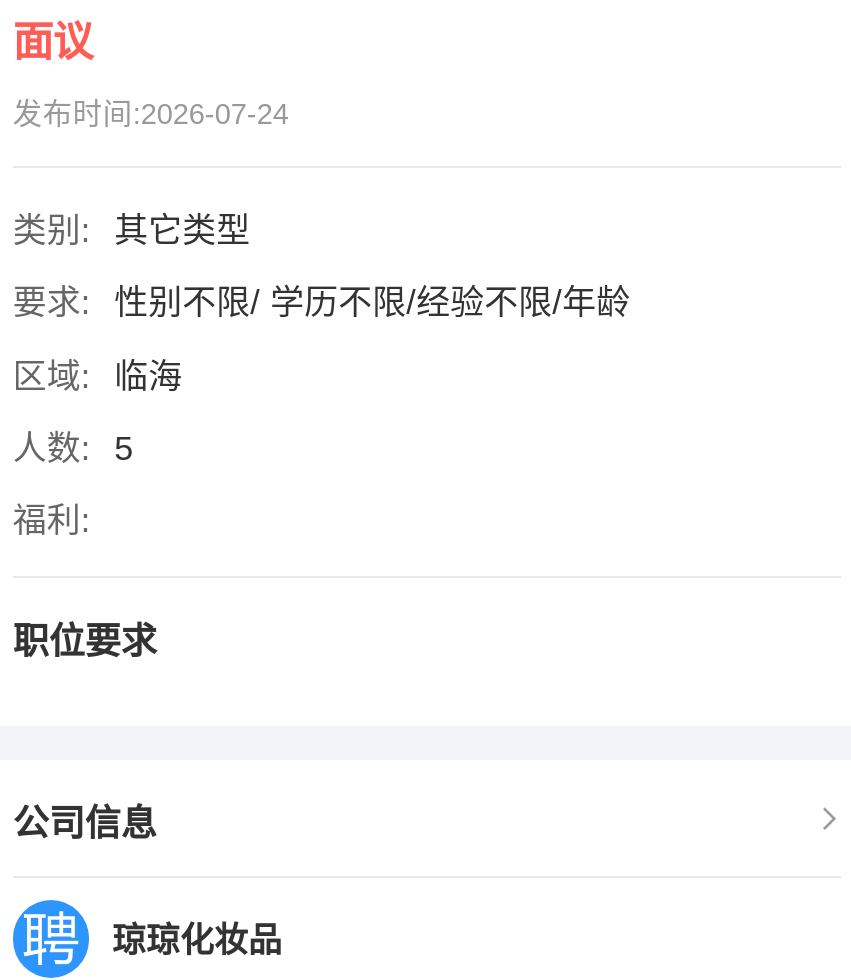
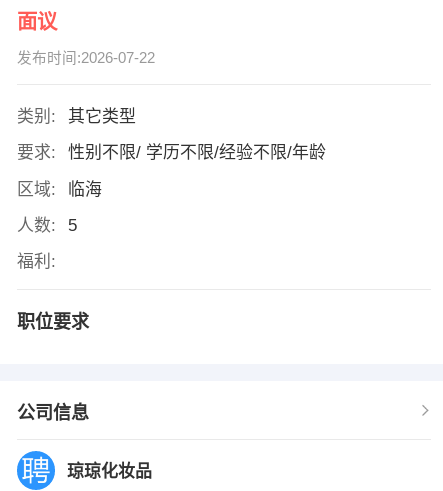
- 发布时间:2026-07-24
+ 发布时间:2026-07-22
